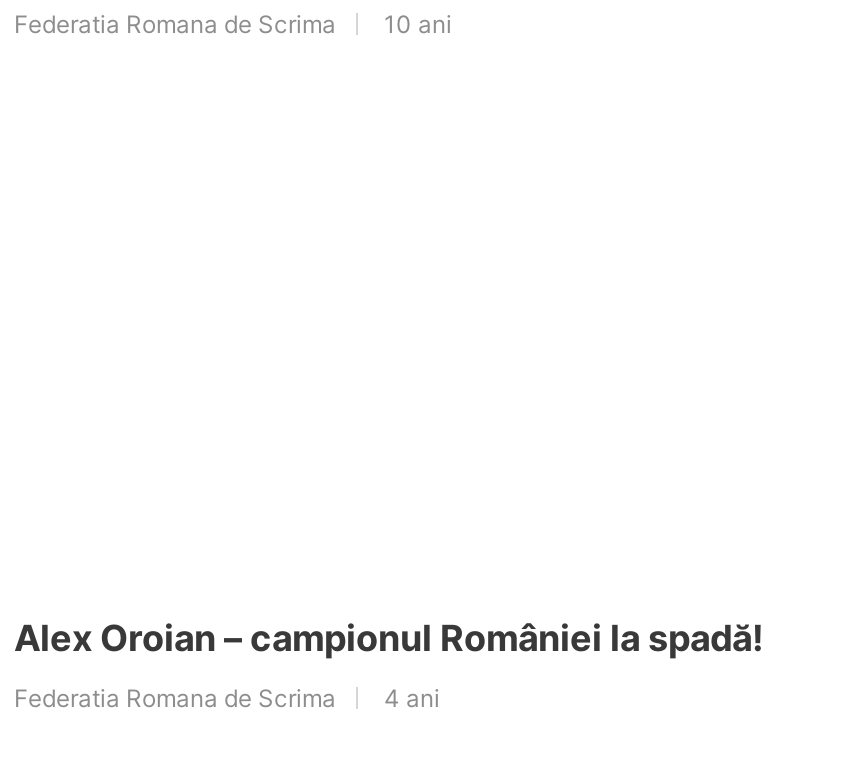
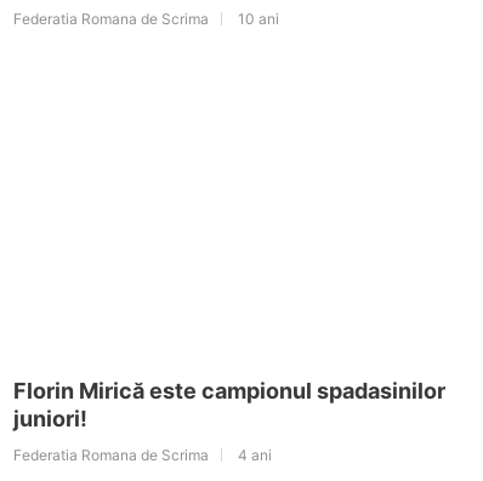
- Alex Oroian – campionul României la spadă!
+ Florin Mirică este campionul spadasinilor
+ juniori!
